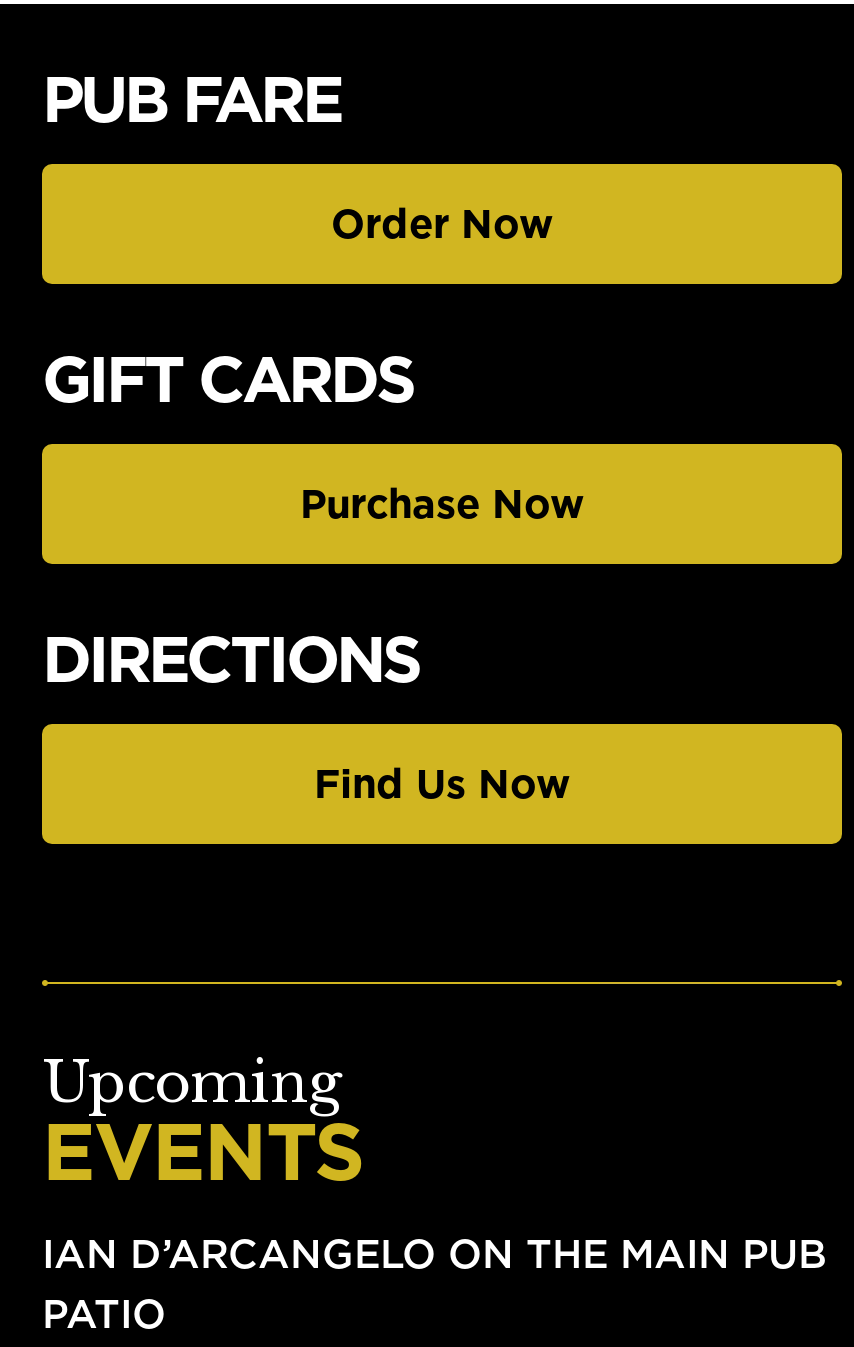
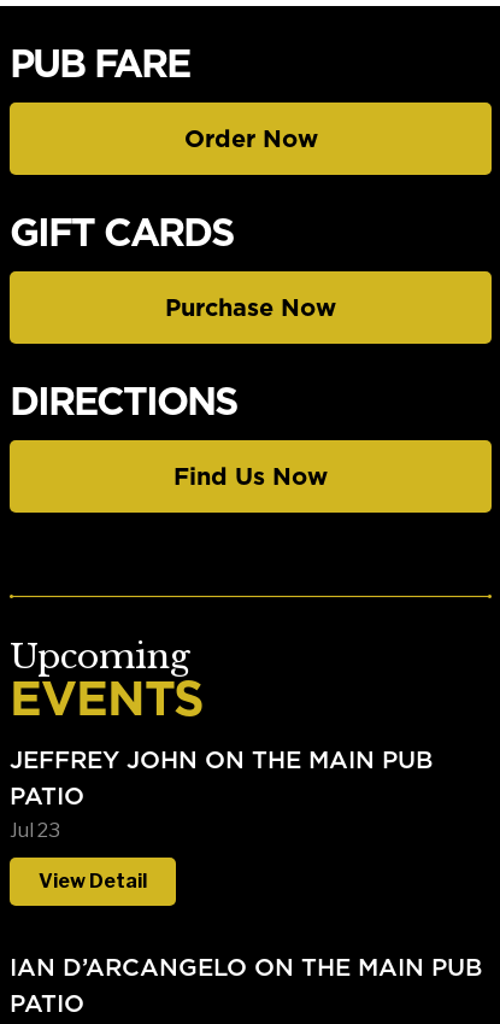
+ JEFFREY JOHN ON THE MAIN PUB
+ PATIO
+ Jul 23
+ View Detail
